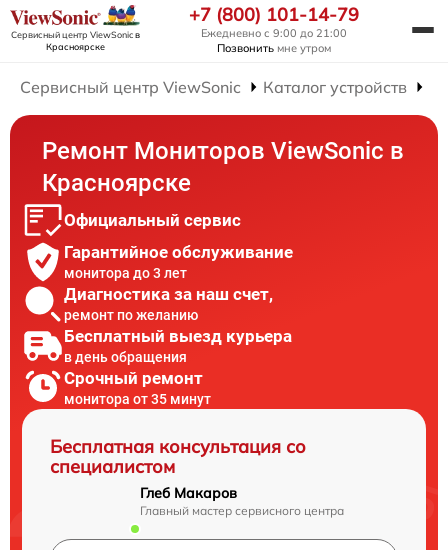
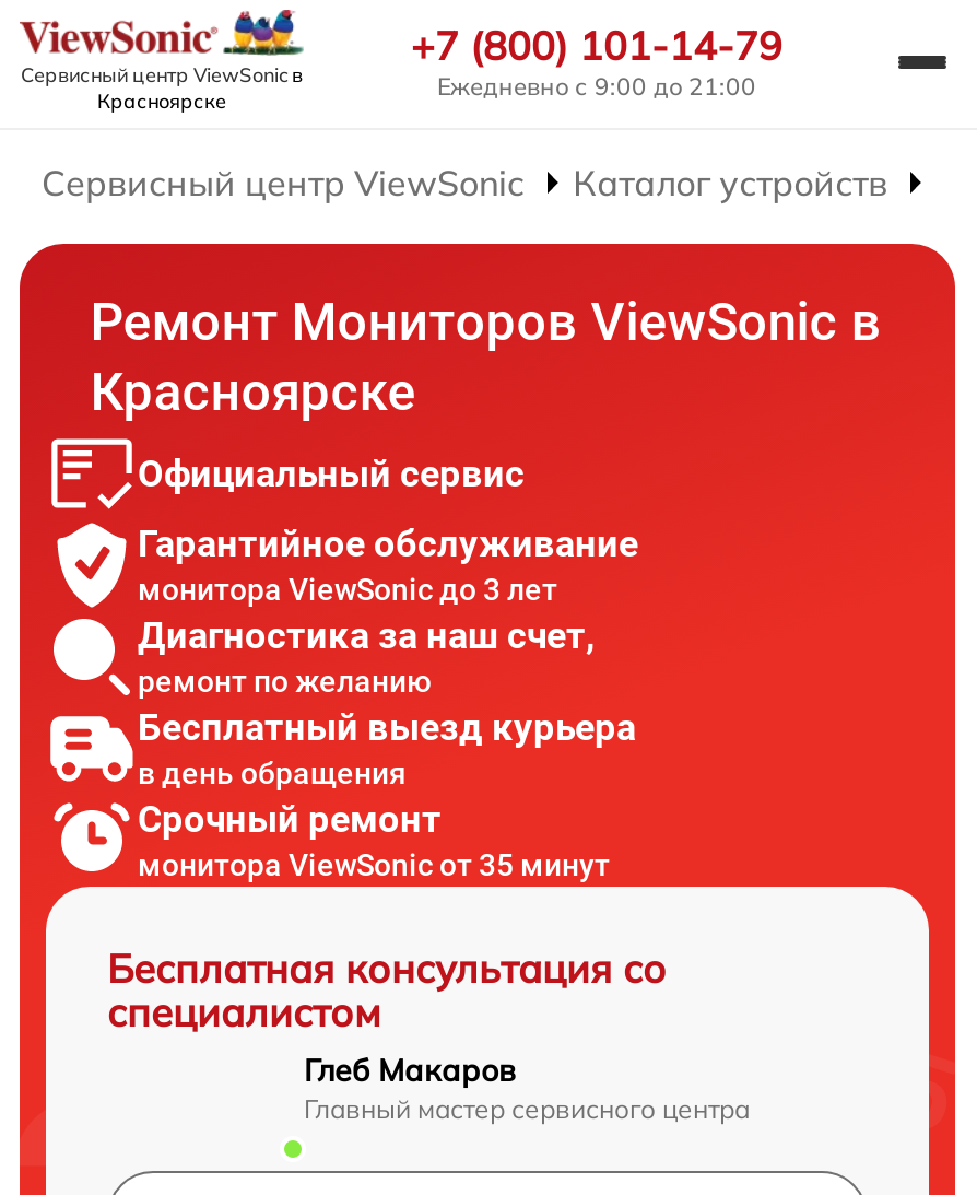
- Позвонить мне утром

- монитора до 3 лет
+ монитора ViewSonic до 3 лет

- монитора от 35 минут
+ монитора ViewSonic от 35 минут
